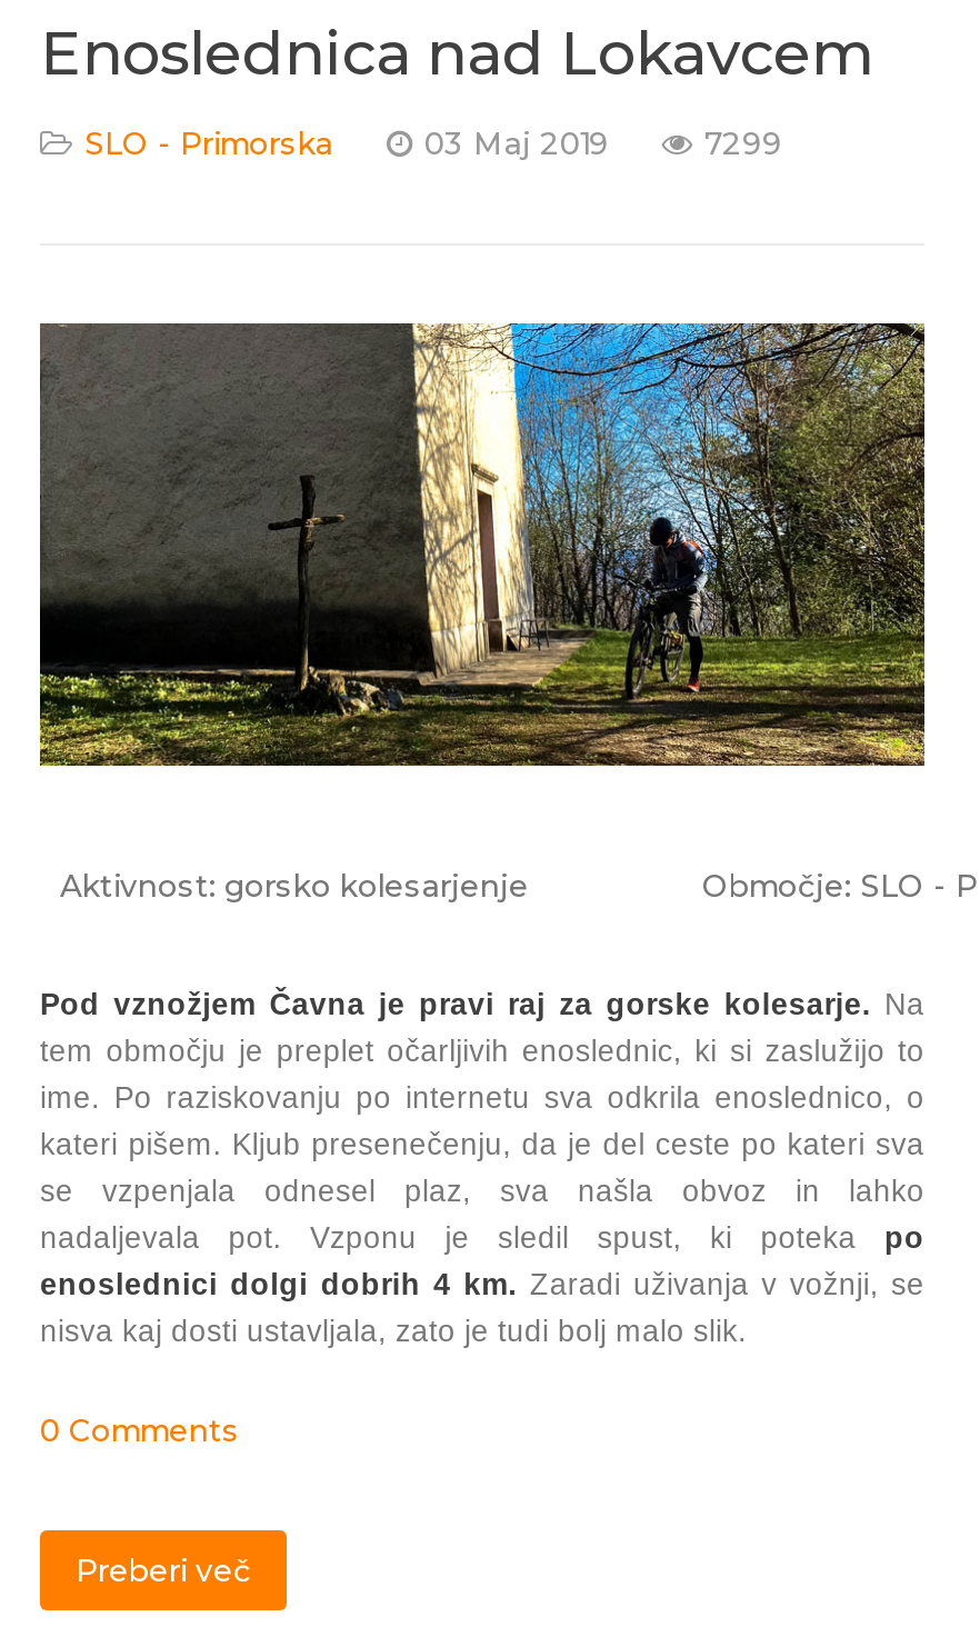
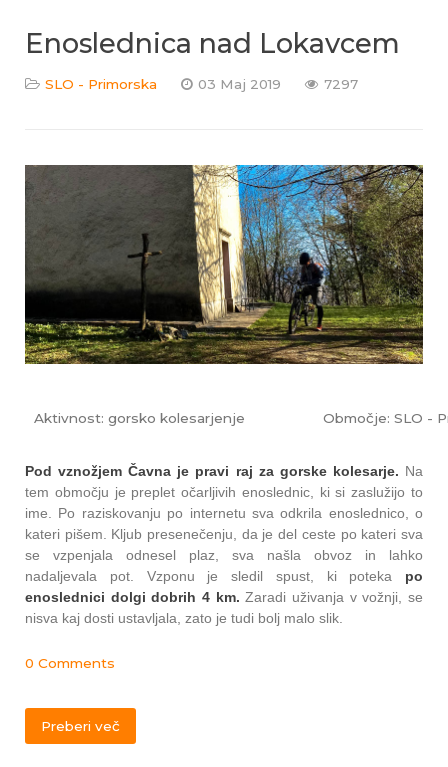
- 7299
+ 7297
